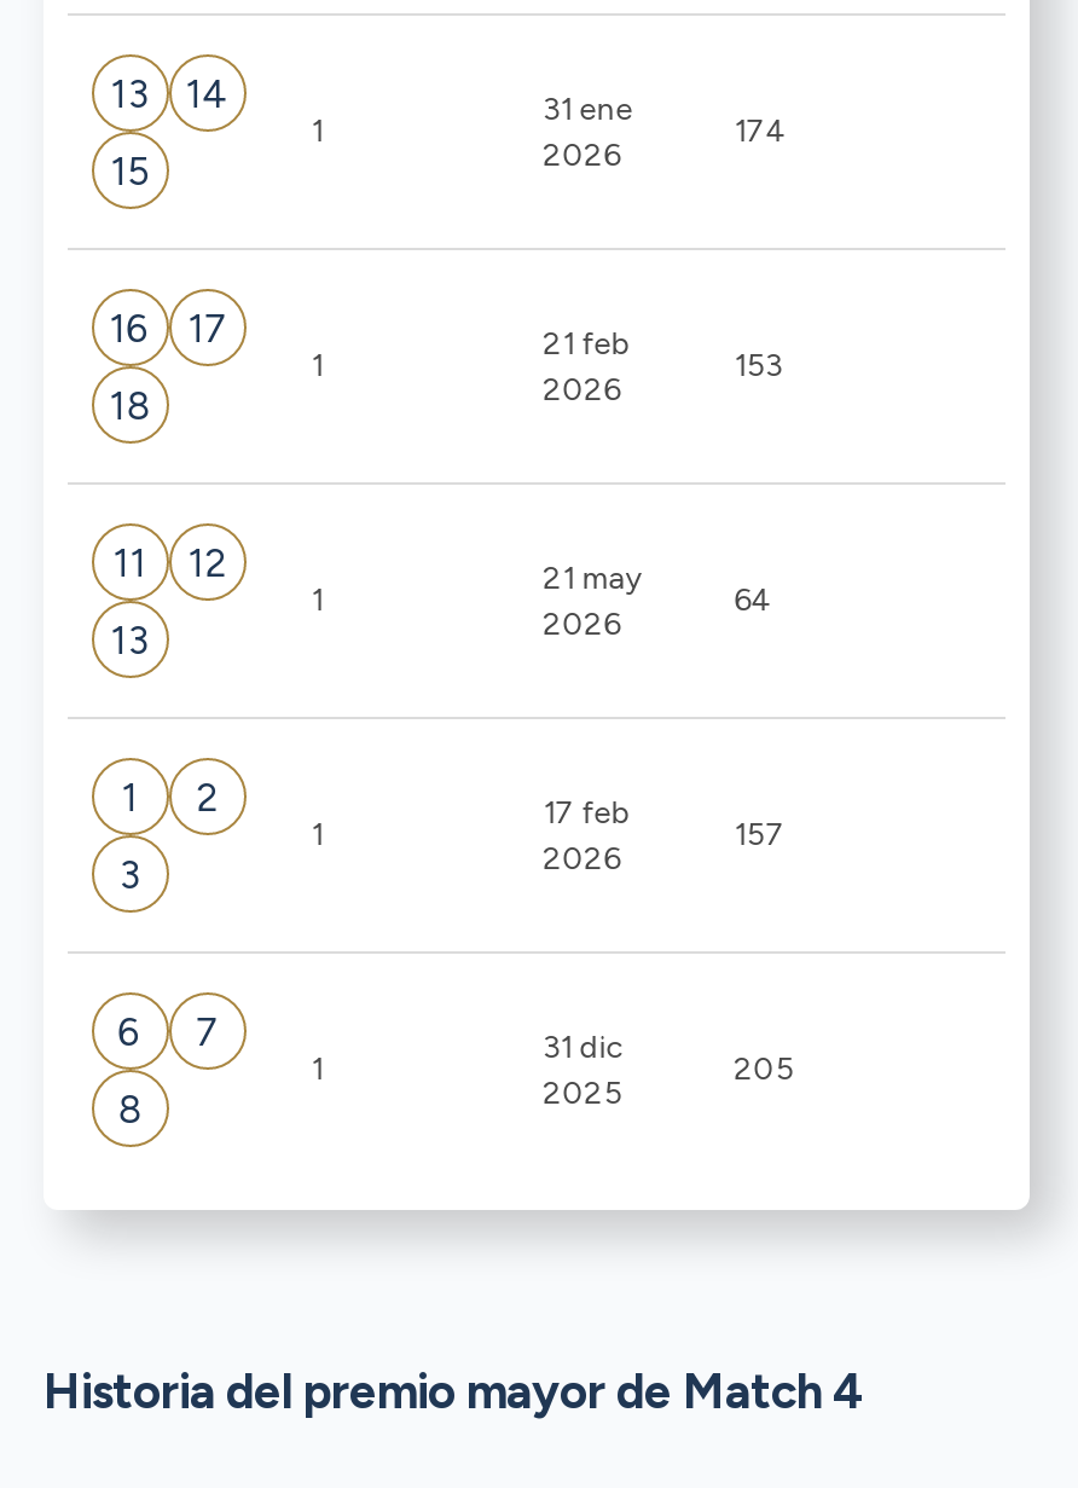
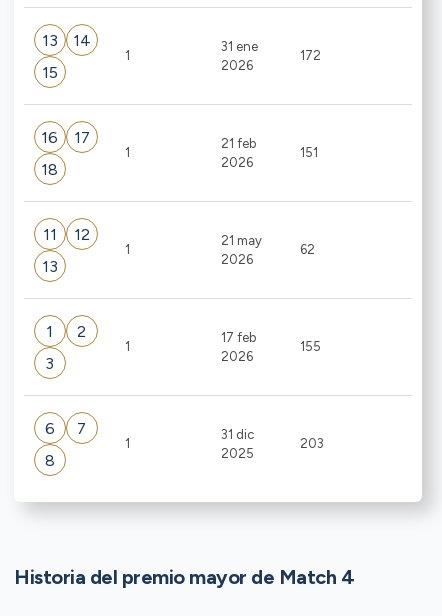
- 174
+ 172

- 153
+ 151

- 64
+ 62

- 157
+ 155

- 205
+ 203
